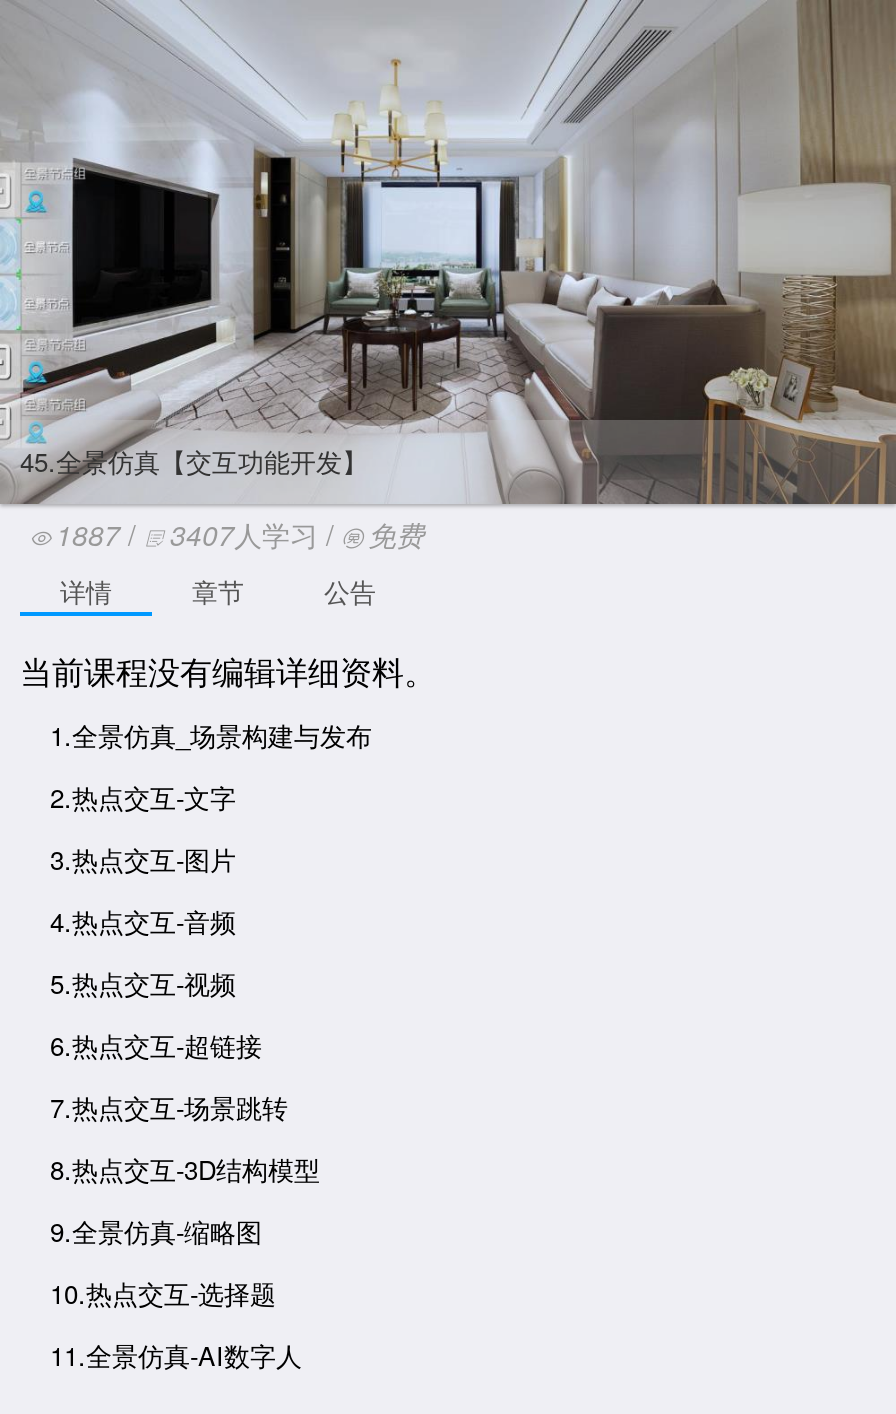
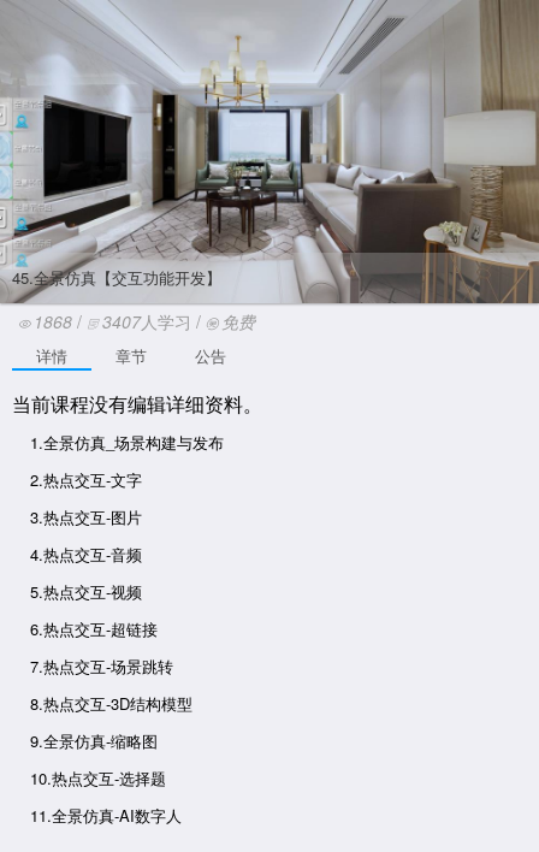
- 1887 / 3407人学习 / 免费
+ 1868 / 3407人学习 / 免费
